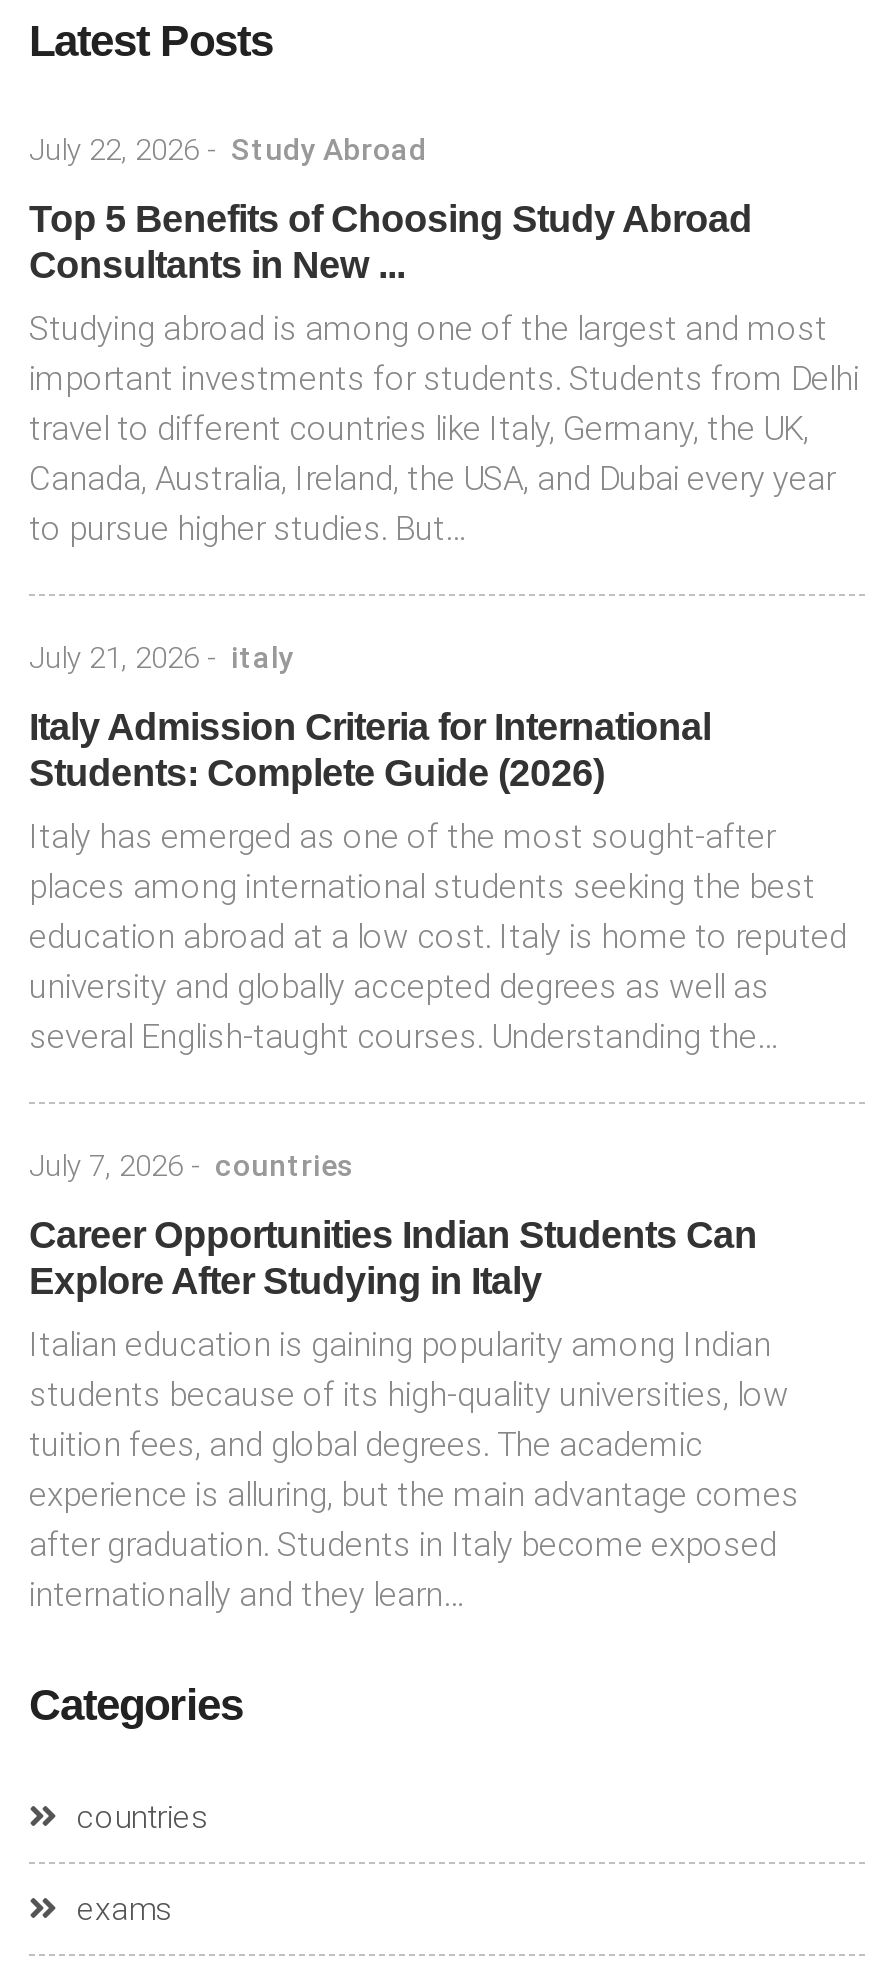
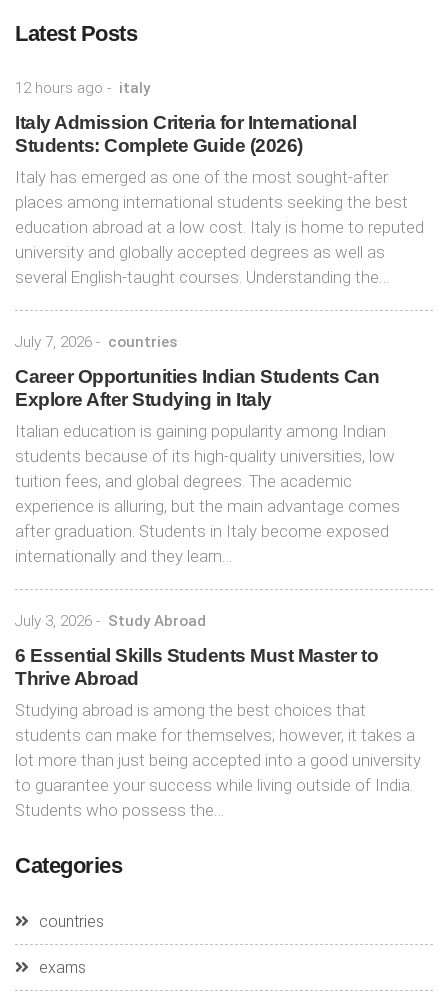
- July 22, 2026 - Study Abroad
- Top 5 Benefits of Choosing Study Abroad
- Consultants in New ...
- Studying abroad is among one of the largest and most
- important investments for students. Students from Delhi
- travel to different countries like Italy, Germany, the UK,
- Canada, Australia, Ireland, the USA, and Dubai every year
- to pursue higher studies. But…
- July 21, 2026 - italy
+ 12 hours ago - italy

moved up: Italy Admission Criteria for International | Students: Complete Guide (2026) | Italy has emerged as one of the most sought-after | ... | after graduation. Students in Italy become exposed | internationally and they learn…

+ July 3, 2026 - Study Abroad
+ 6 Essential Skills Students Must Master to
+ Thrive Abroad
+ Studying abroad is among the best choices that
+ students can make for themselves; however, it takes a
+ lot more than just being accepted into a good university
+ to guarantee your success while living outside of India.
+ Students who possess the…
